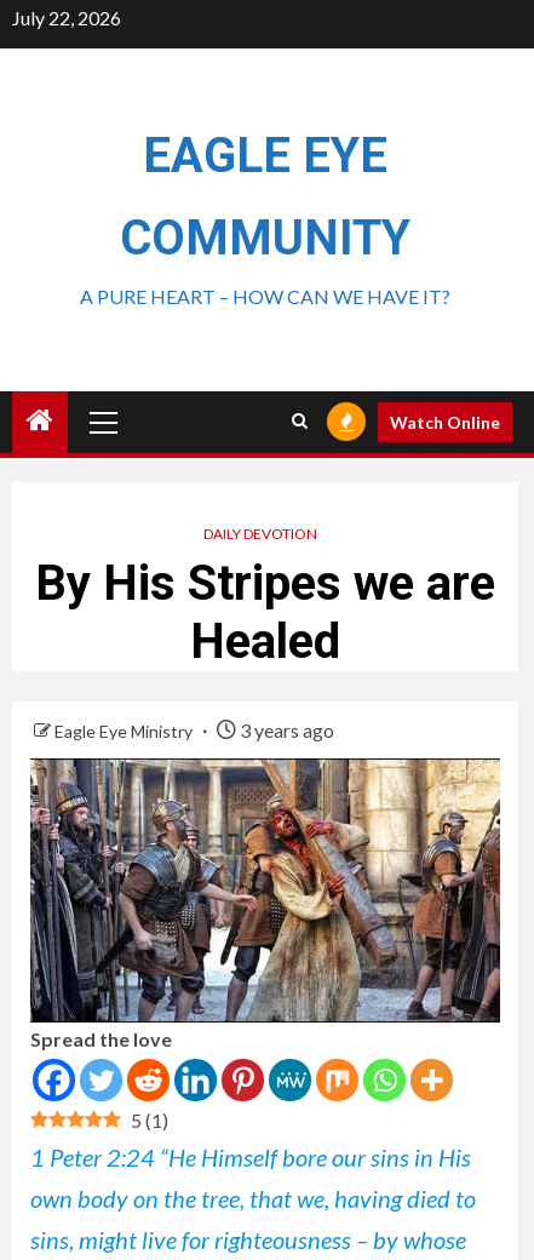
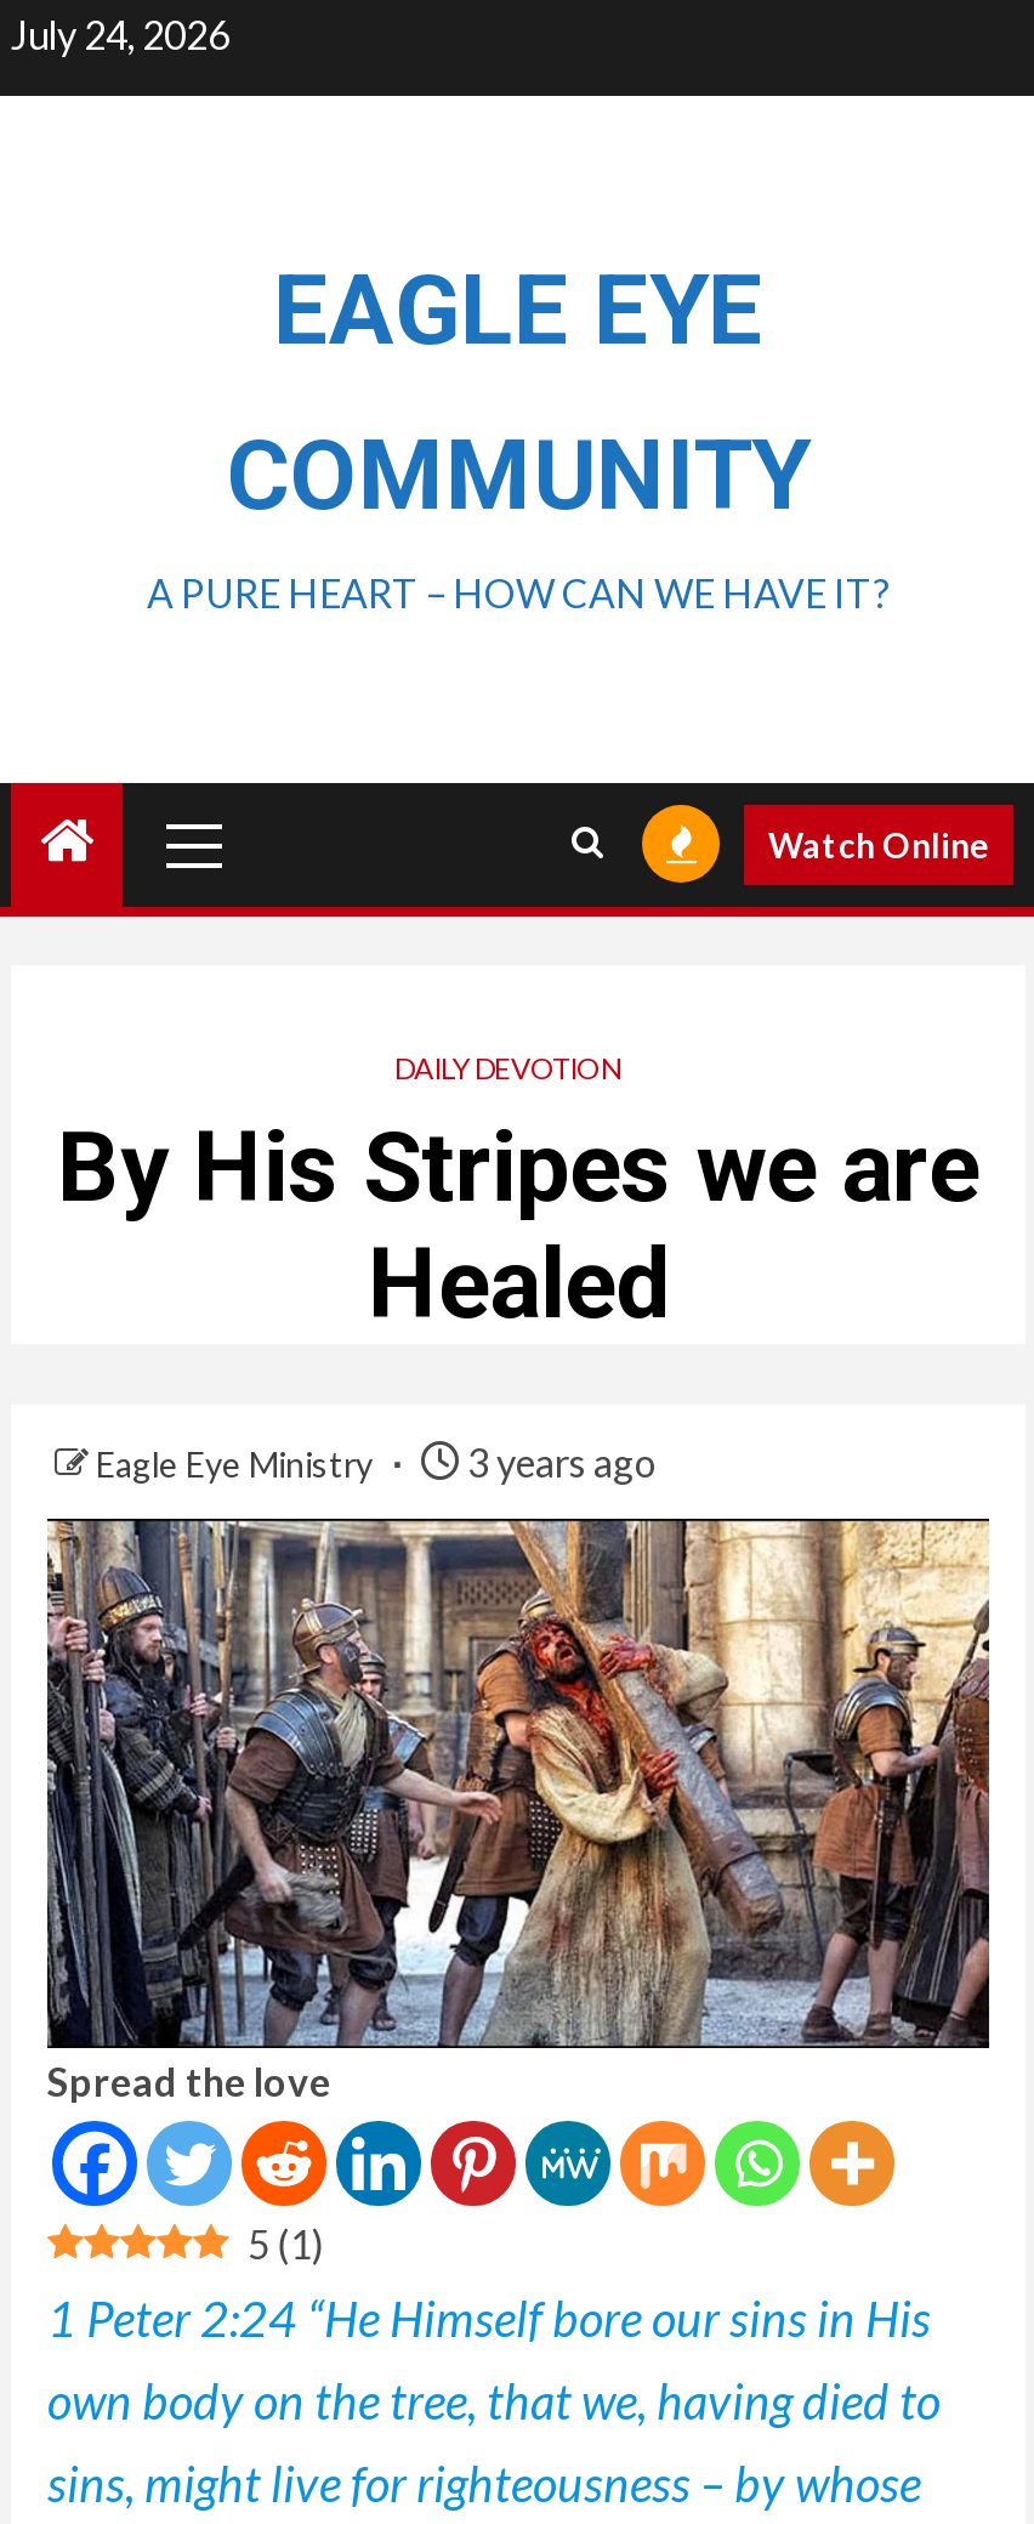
- July 22, 2026
+ July 24, 2026
